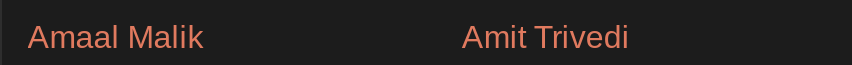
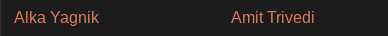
- Amaal Malik
+ Alka Yagnik
